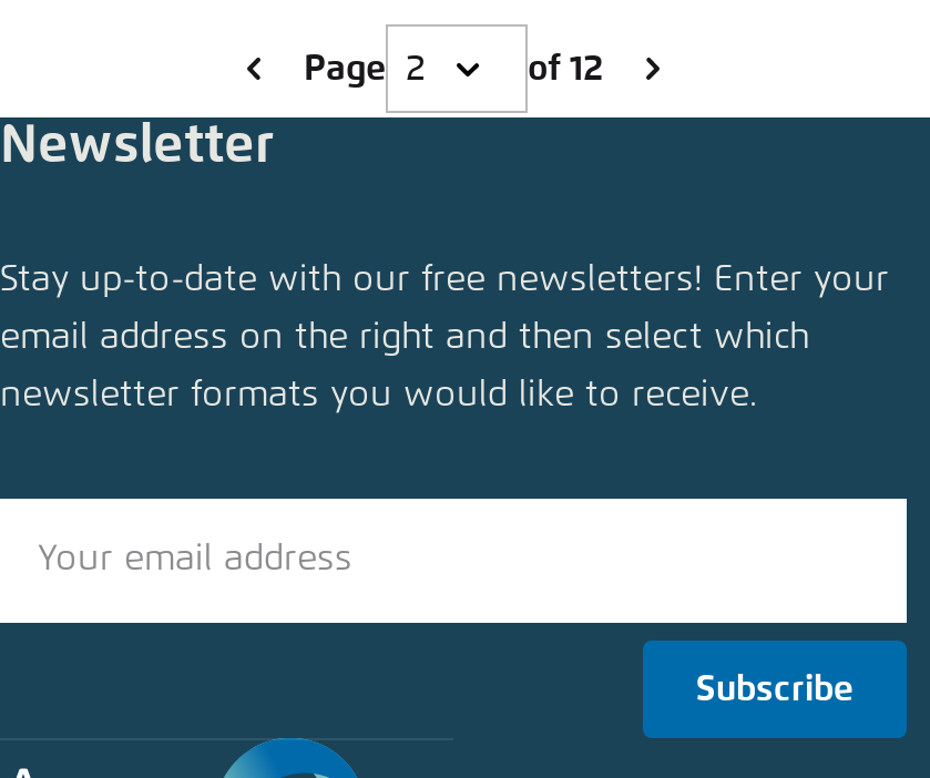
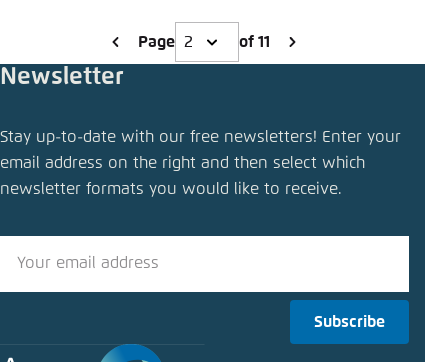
- of 12
+ of 11
